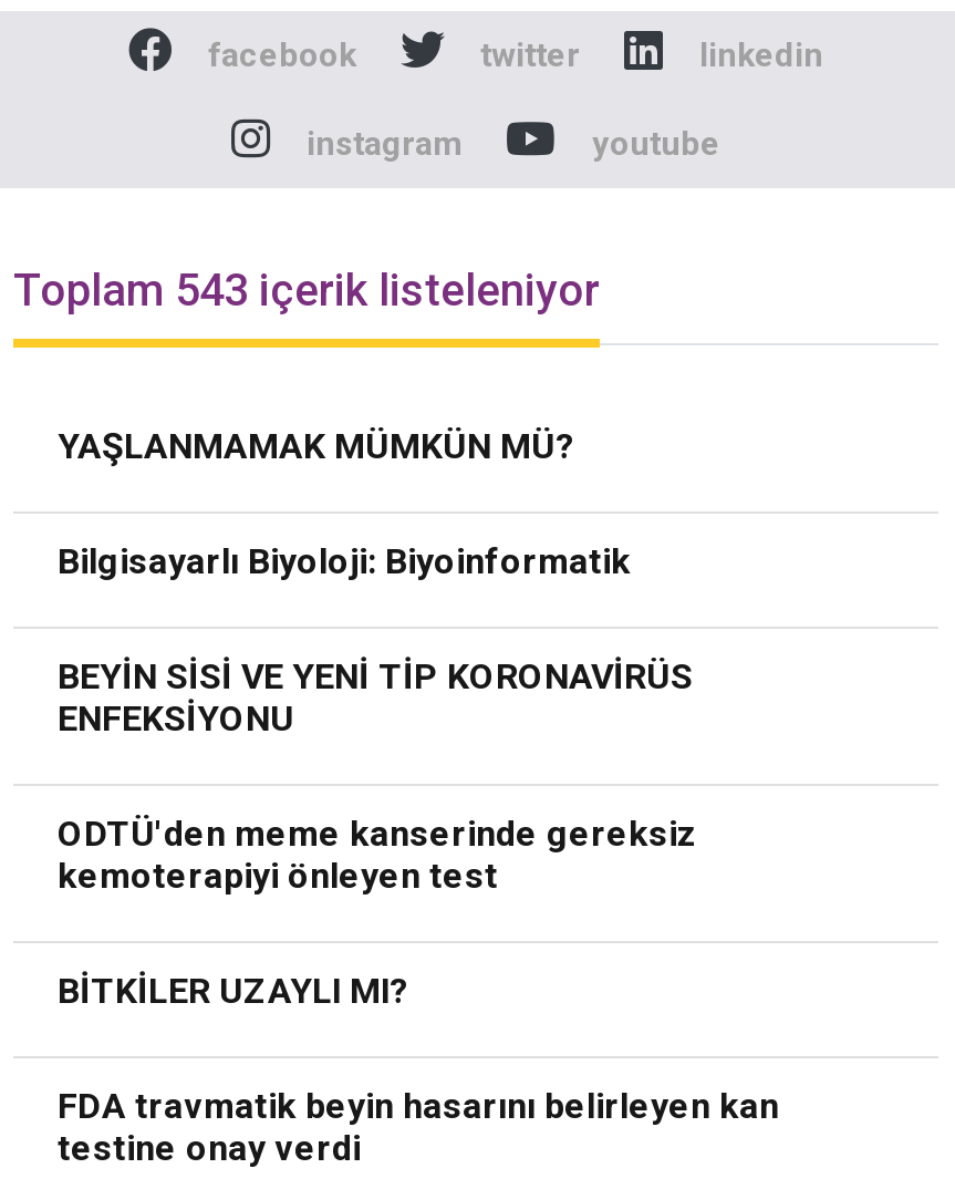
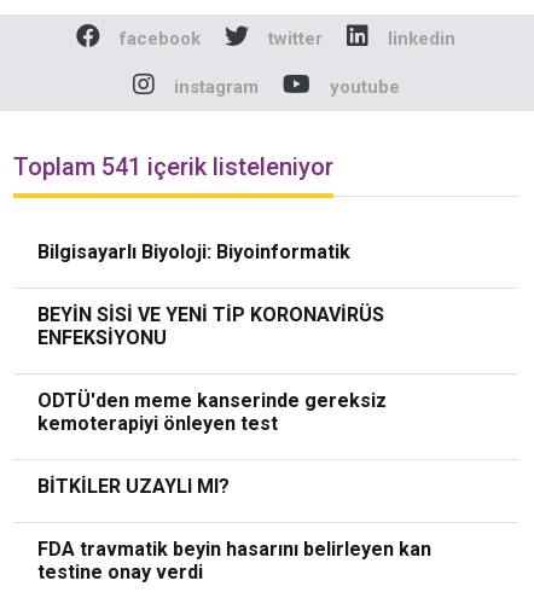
- Toplam 543 içerik listeleniyor
- YAŞLANMAMAK MÜMKÜN MÜ?
+ Toplam 541 içerik listeleniyor
